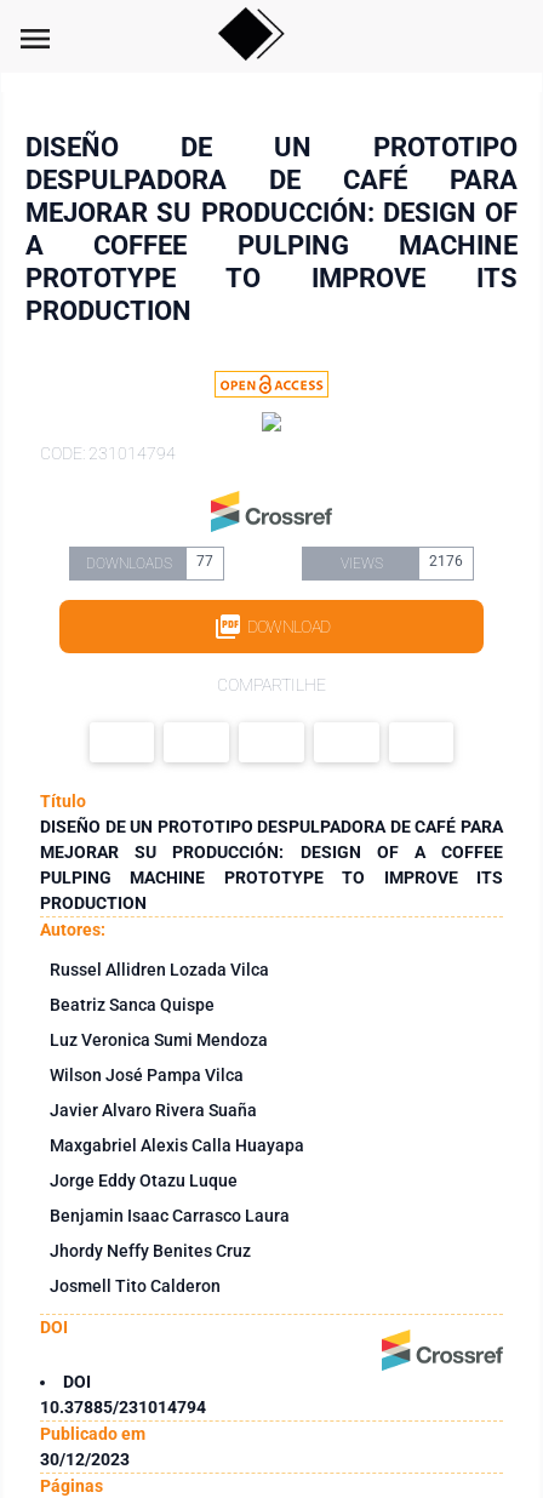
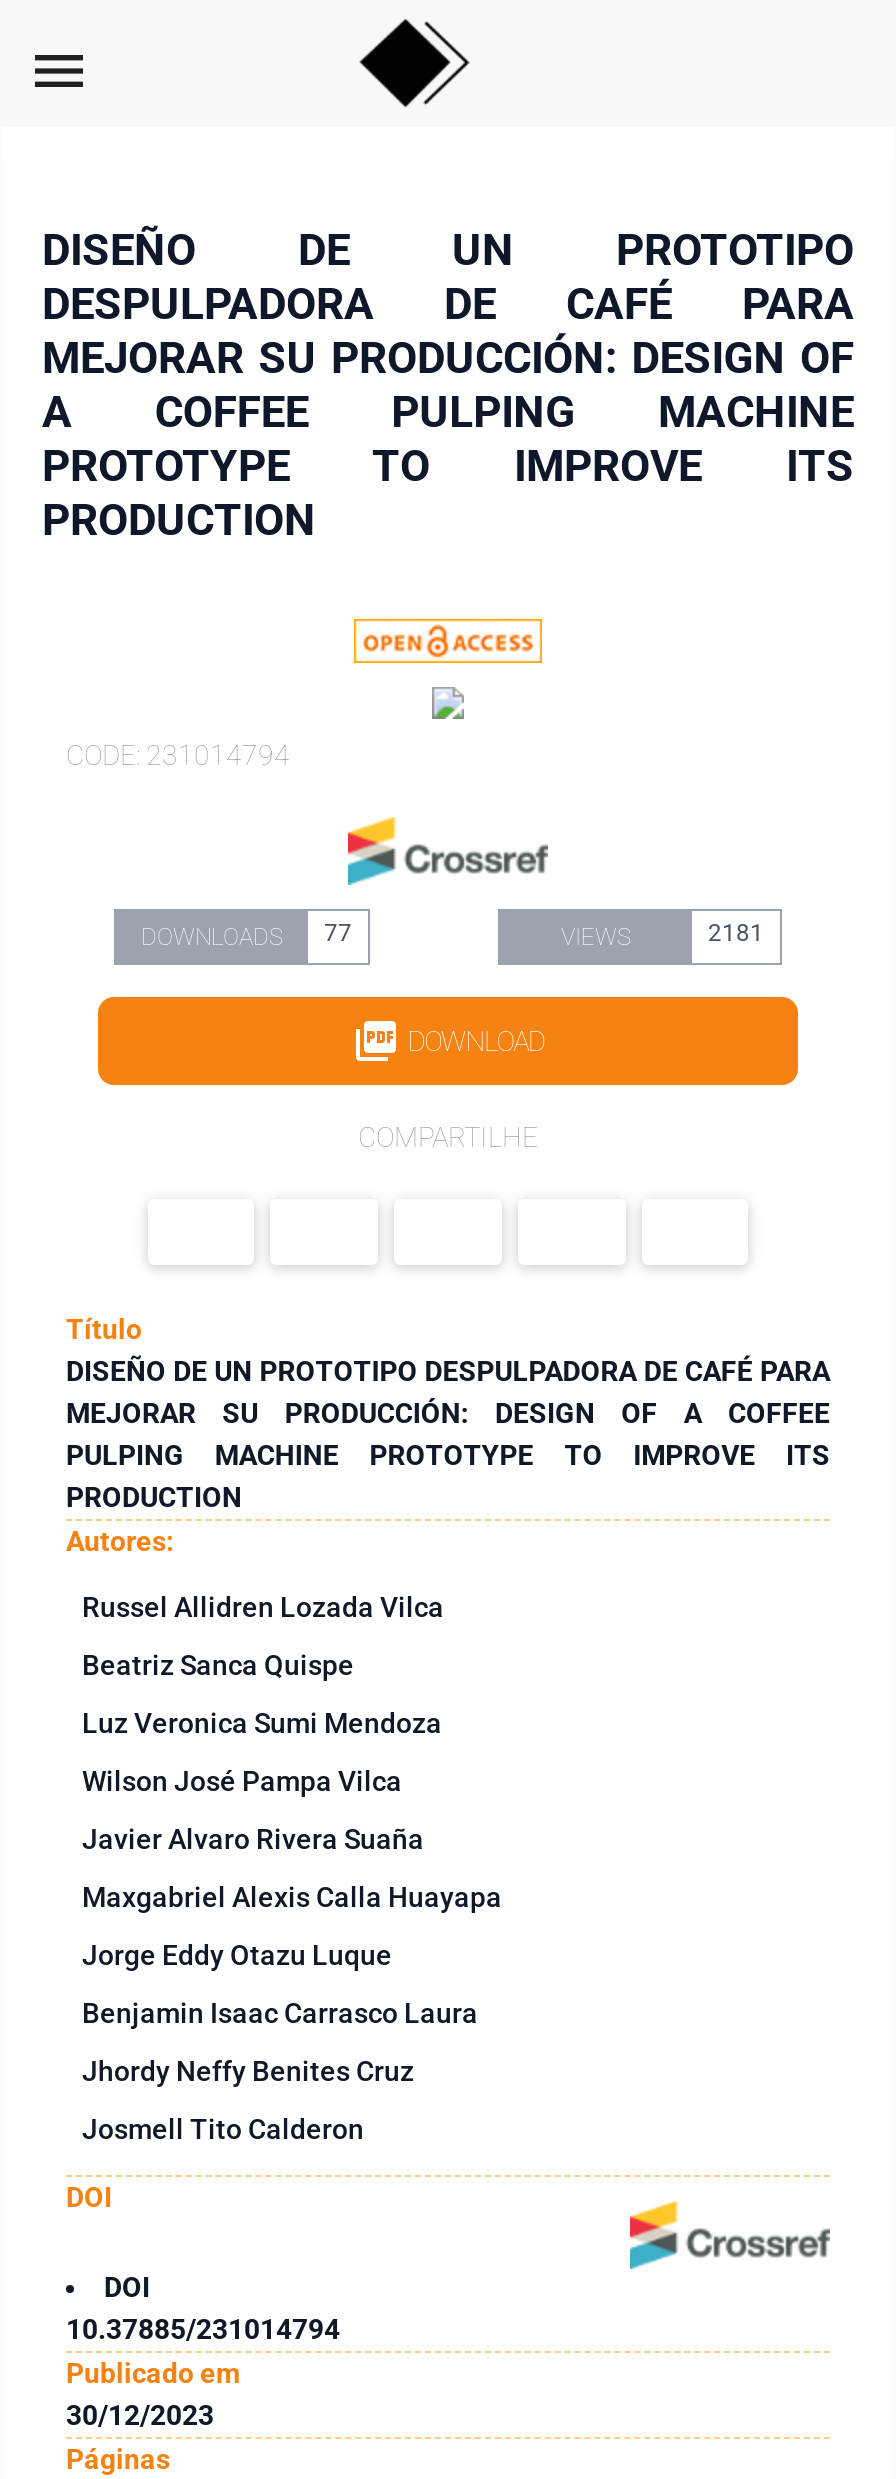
- 2176
+ 2181
